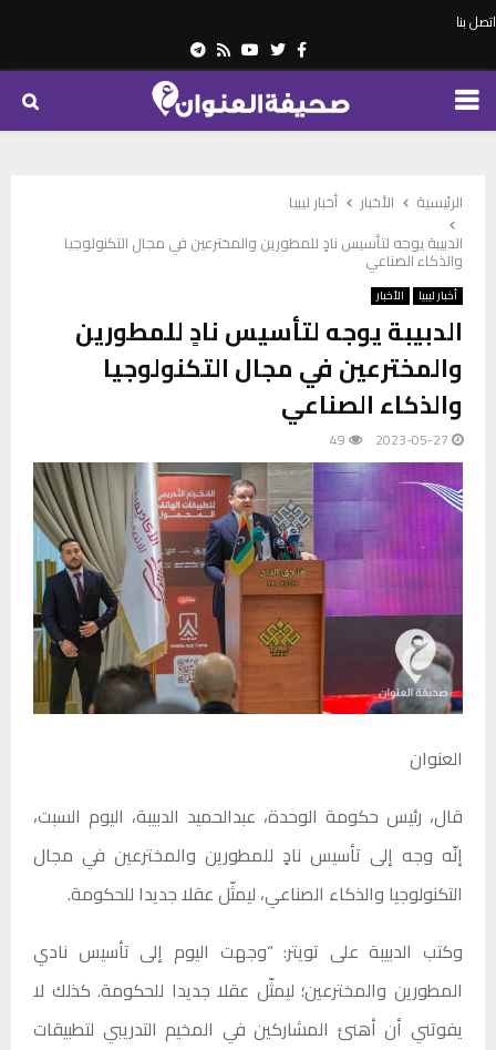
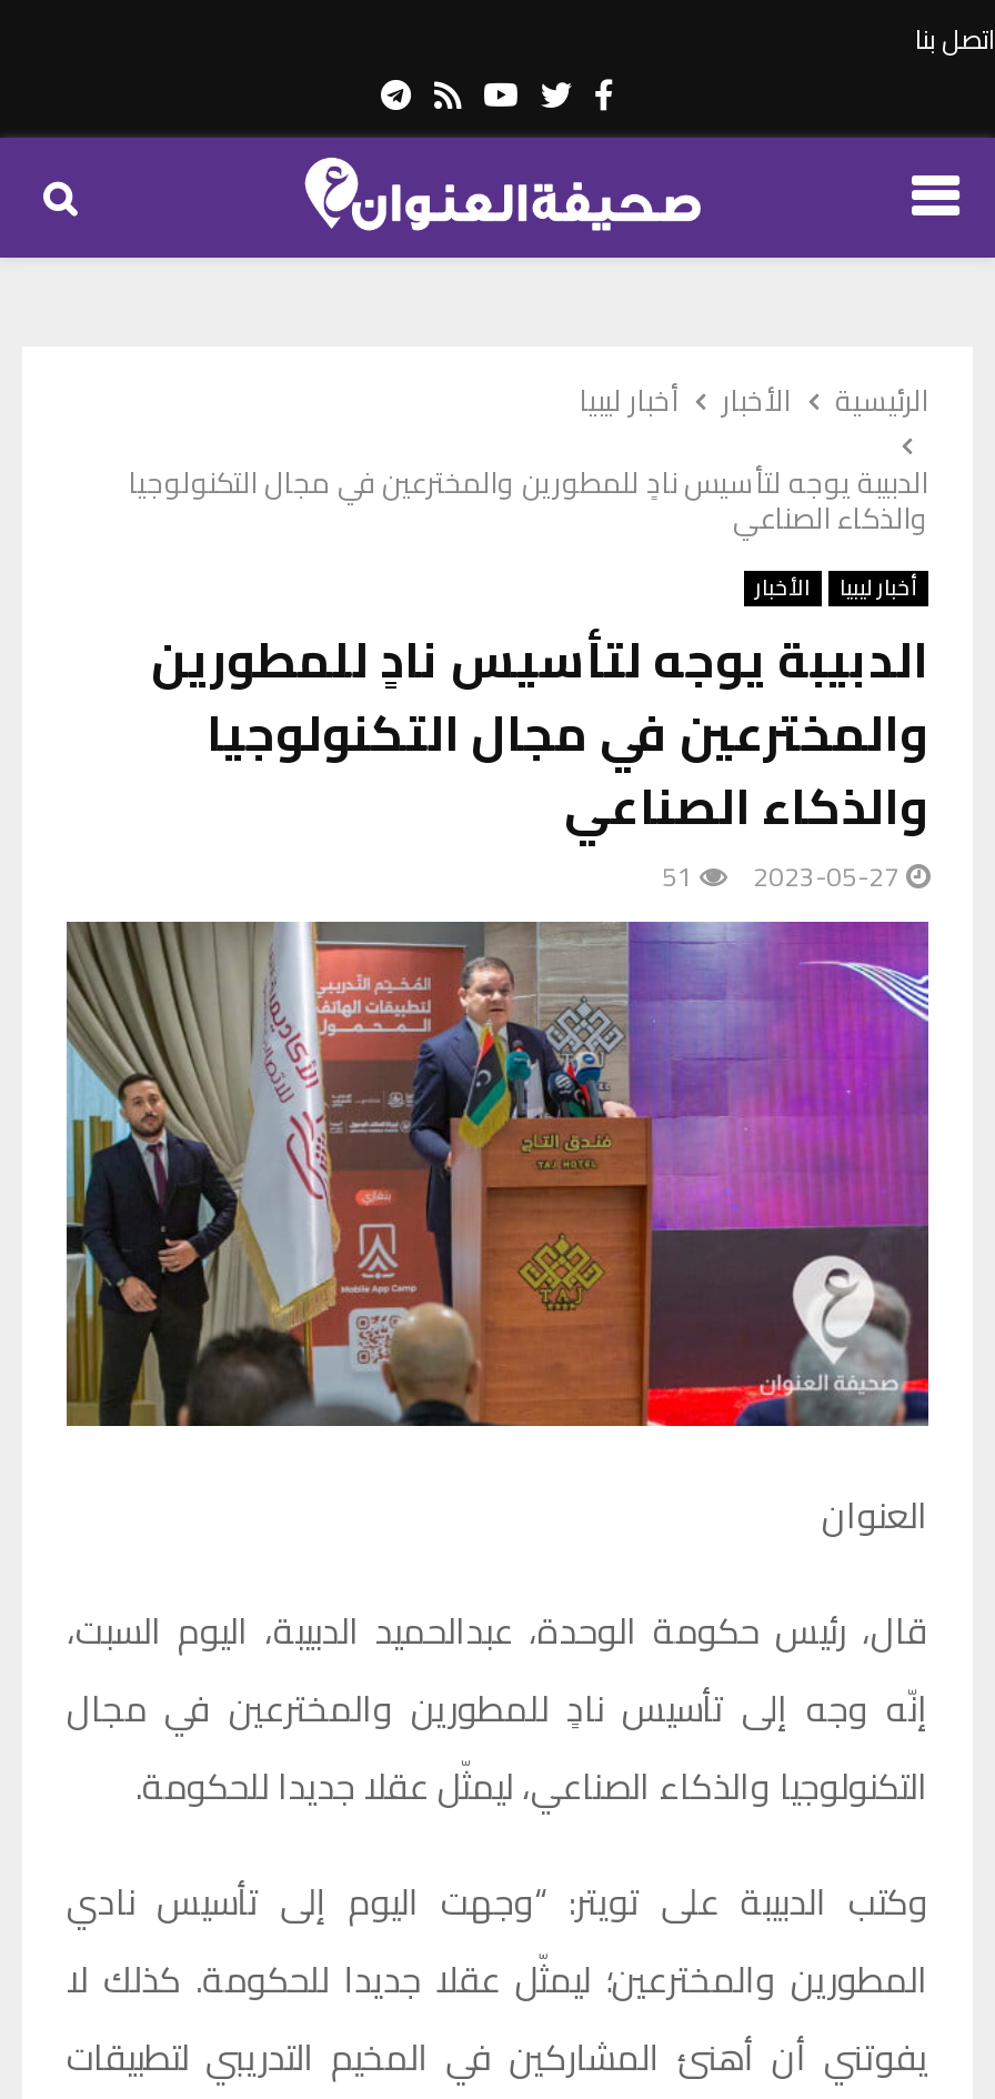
- 49 2023-05-27
+ 51 2023-05-27
